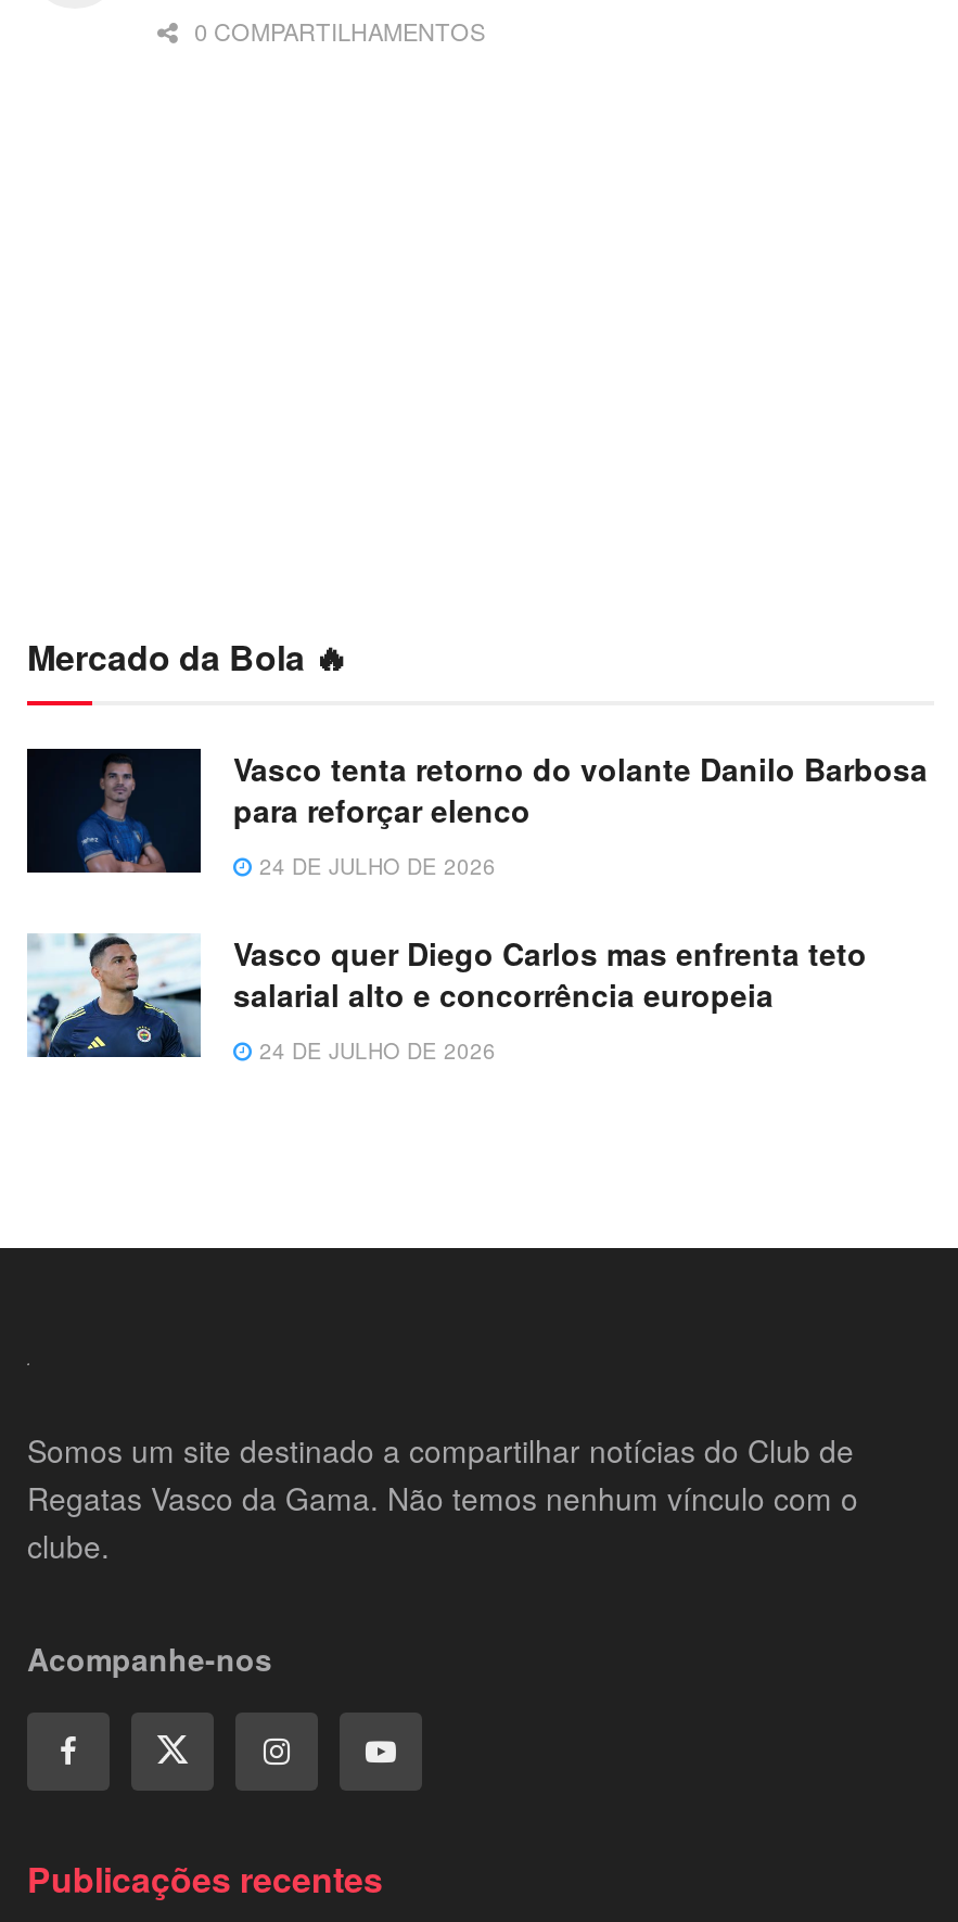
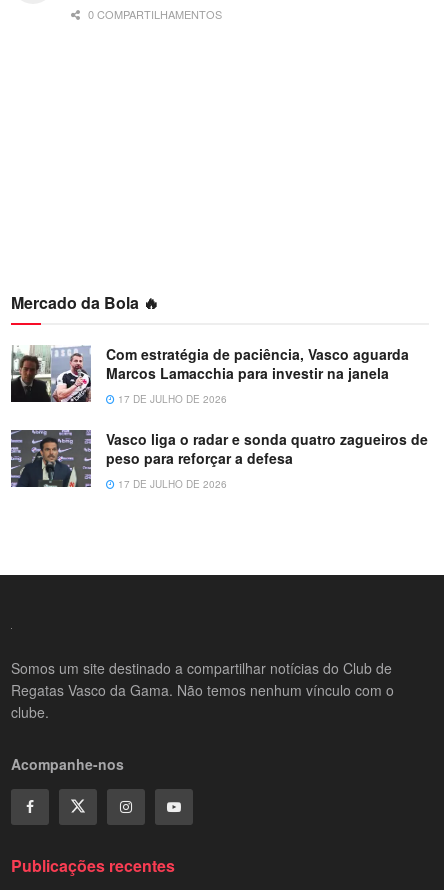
- [image]
- Vasco tenta retorno do volante Danilo Barbosa
- para reforçar elenco
- 24 DE JULHO DE 2026
+ [image]
+ Com estratégia de paciência, Vasco aguarda
+ Marcos Lamacchia para investir na janela
+ 17 DE JULHO DE 2026

- [image]
- Vasco quer Diego Carlos mas enfrenta teto
- salarial alto e concorrência europeia
- 24 DE JULHO DE 2026
+ [image]
+ Vasco liga o radar e sonda quatro zagueiros de
+ peso para reforçar a defesa
+ 17 DE JULHO DE 2026
